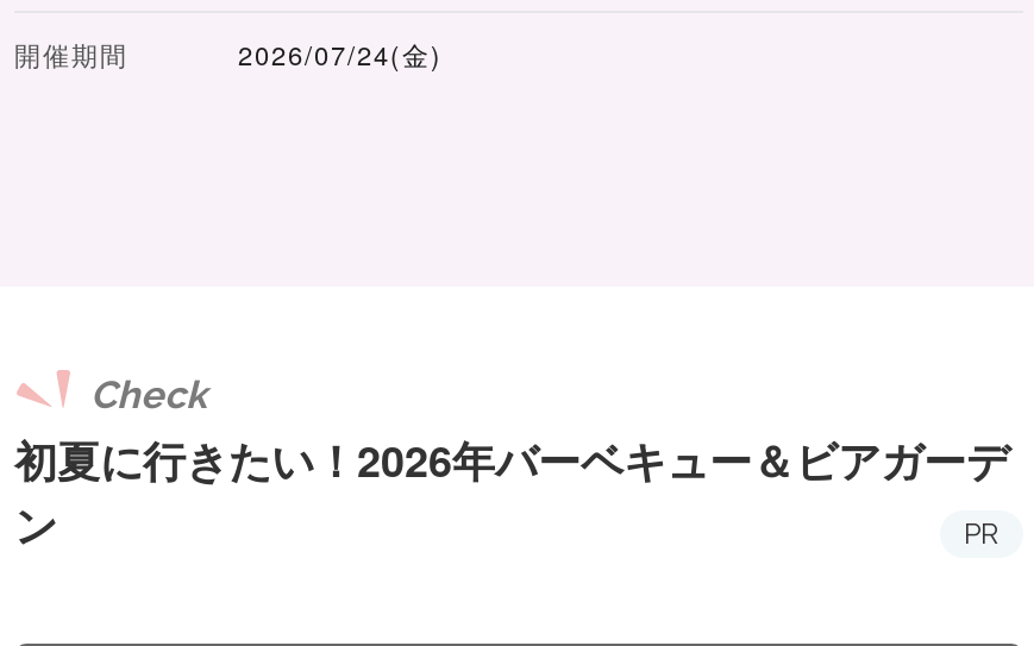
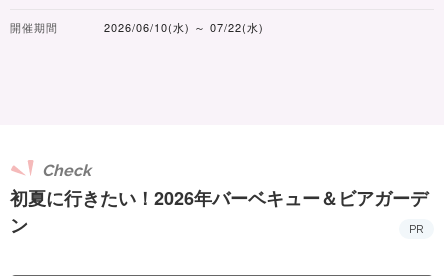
- 2026/07/24(金)
+ 2026/06/10(水) ～ 07/22(水)
